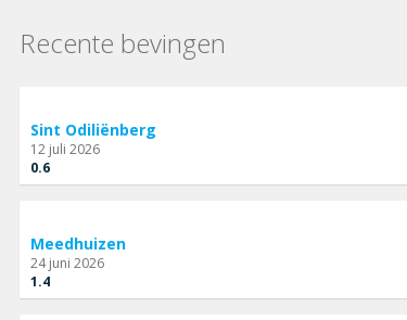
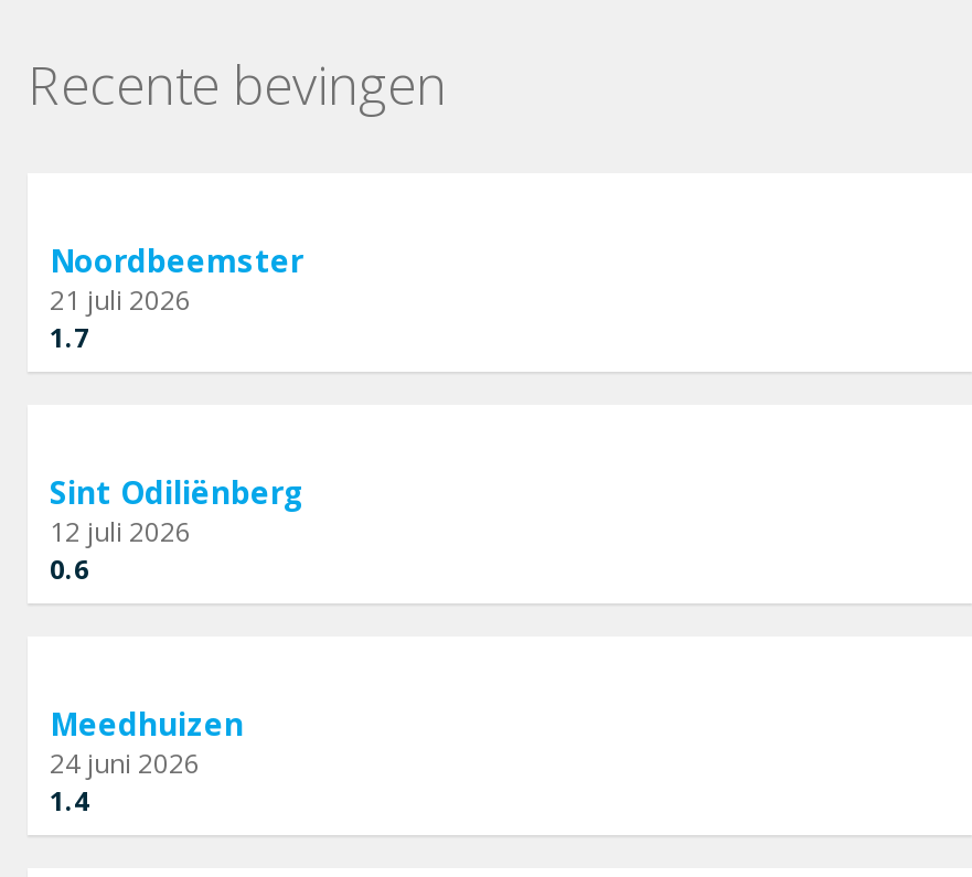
+ Noordbeemster
+ 21 juli 2026
+ 1.7
